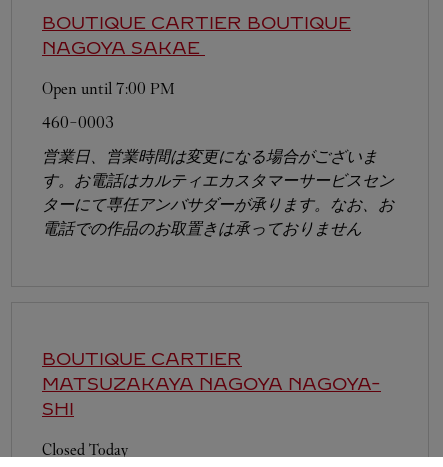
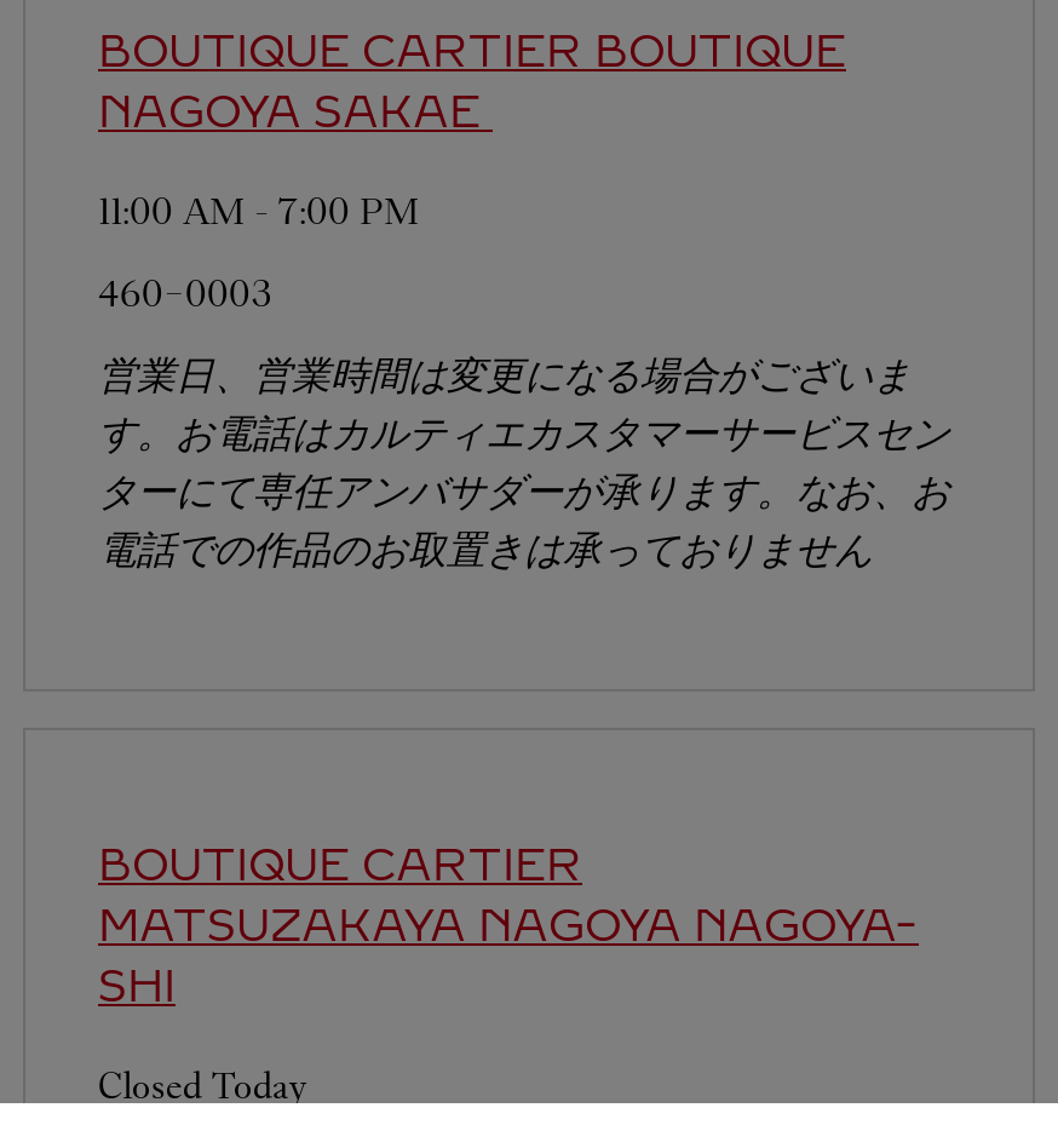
- Open until 7:00 PM
+ 11:00 AM - 7:00 PM
